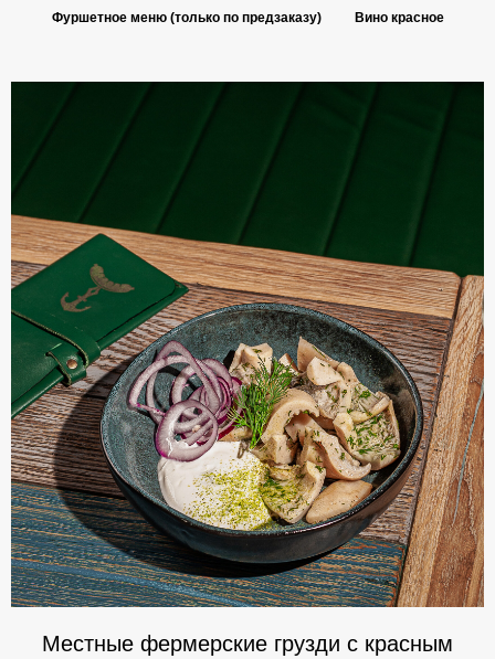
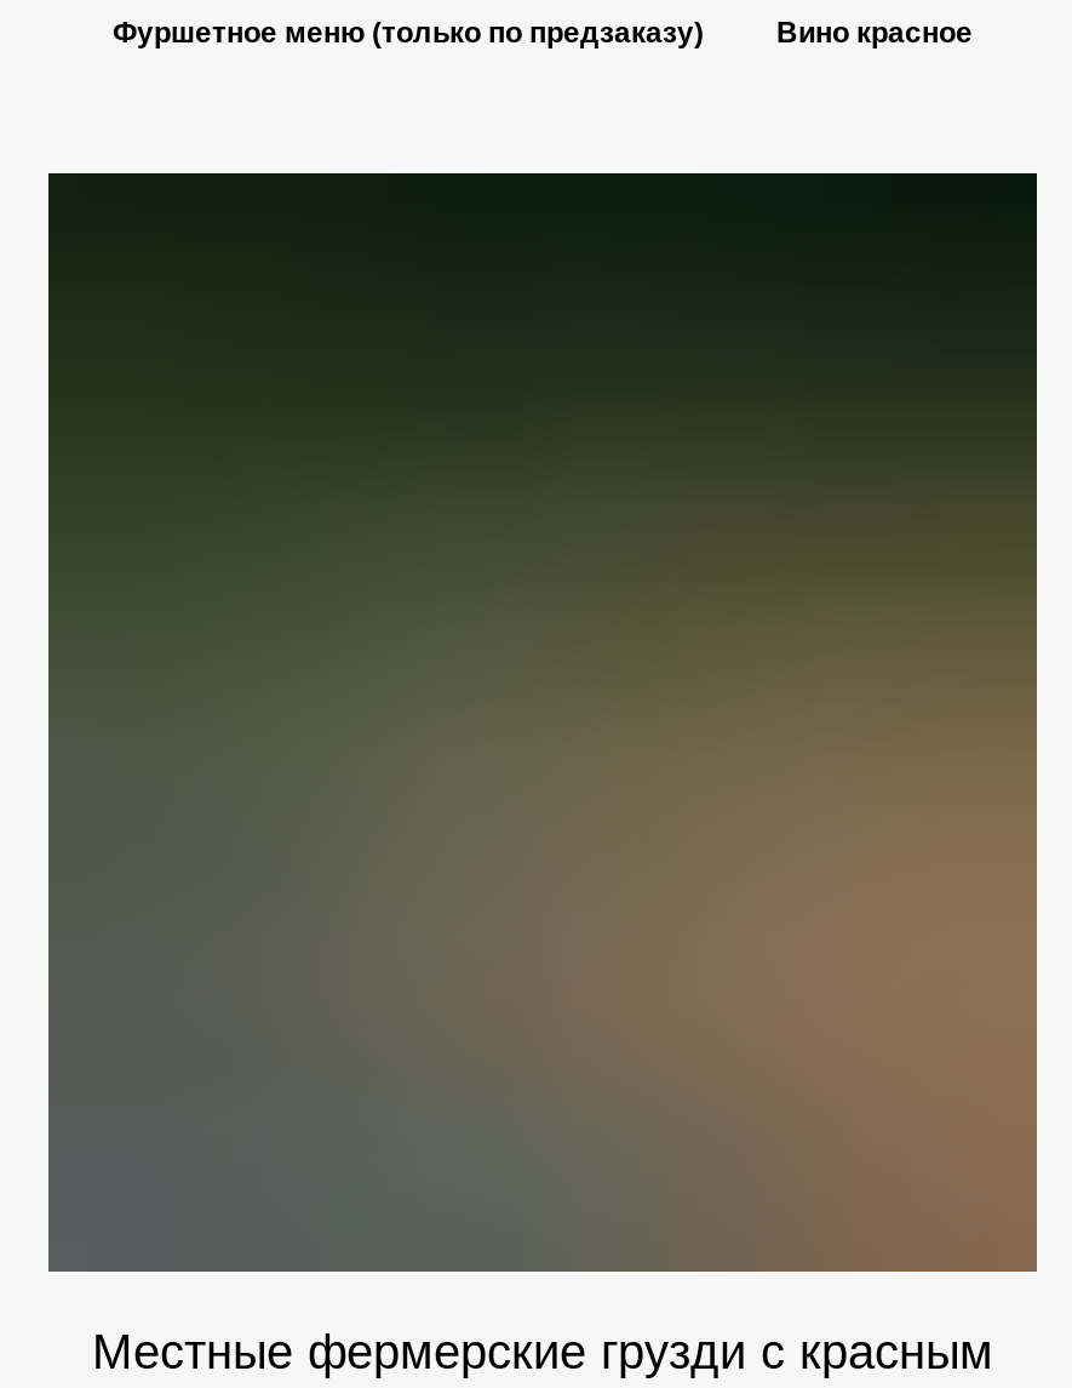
- [image]
+ [image]
